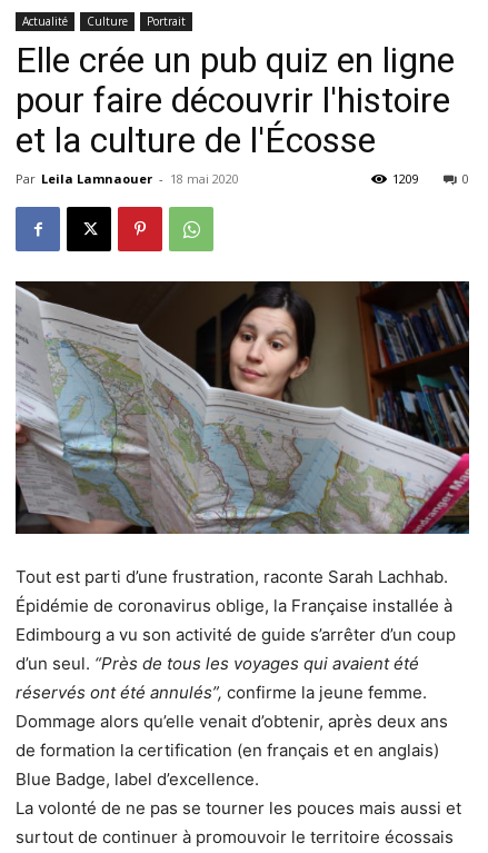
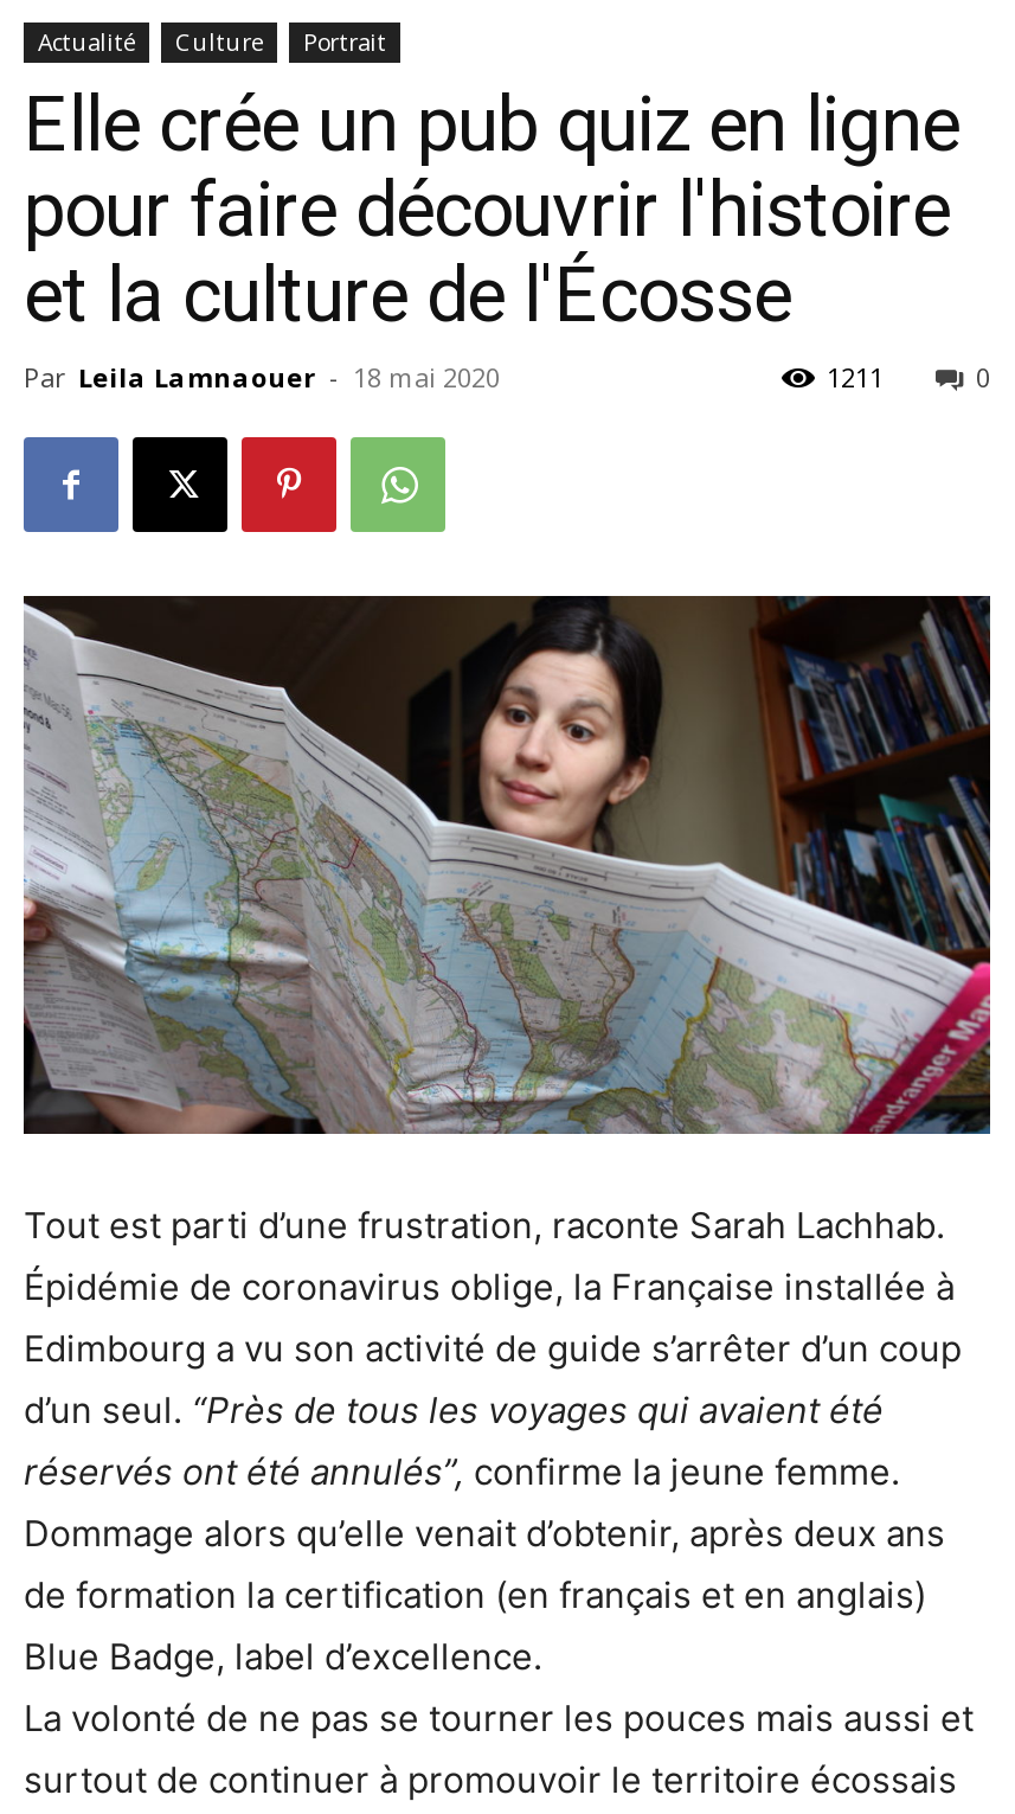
- 1209
+ 1211
